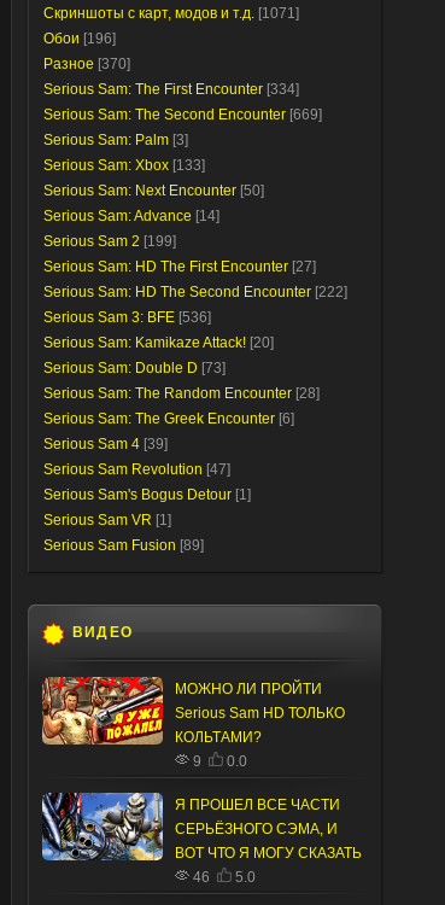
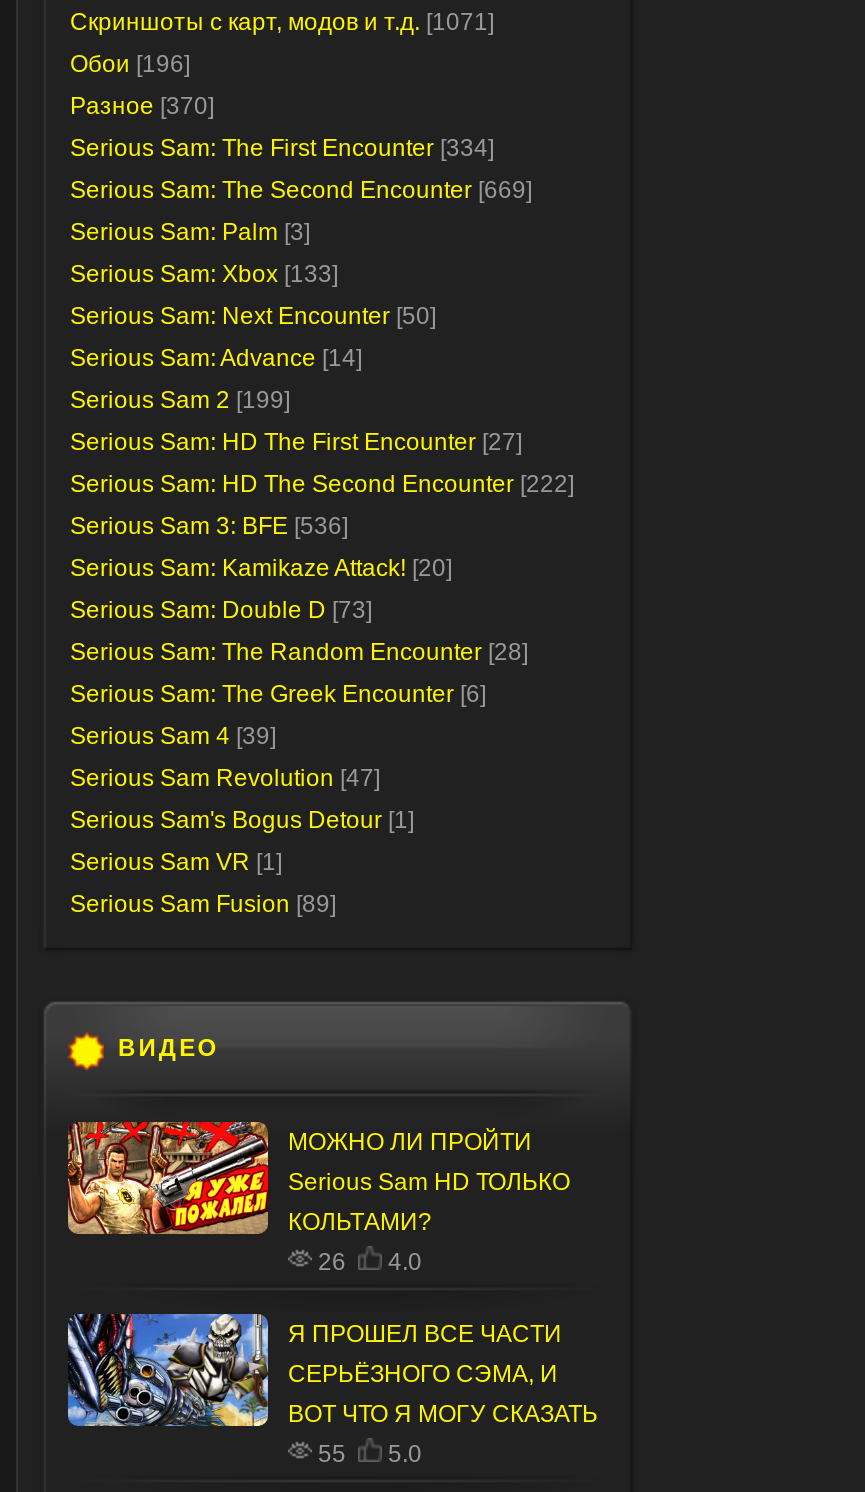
- 9
+ 26

- 0.0
+ 4.0

- 46 5.0
+ 55 5.0
